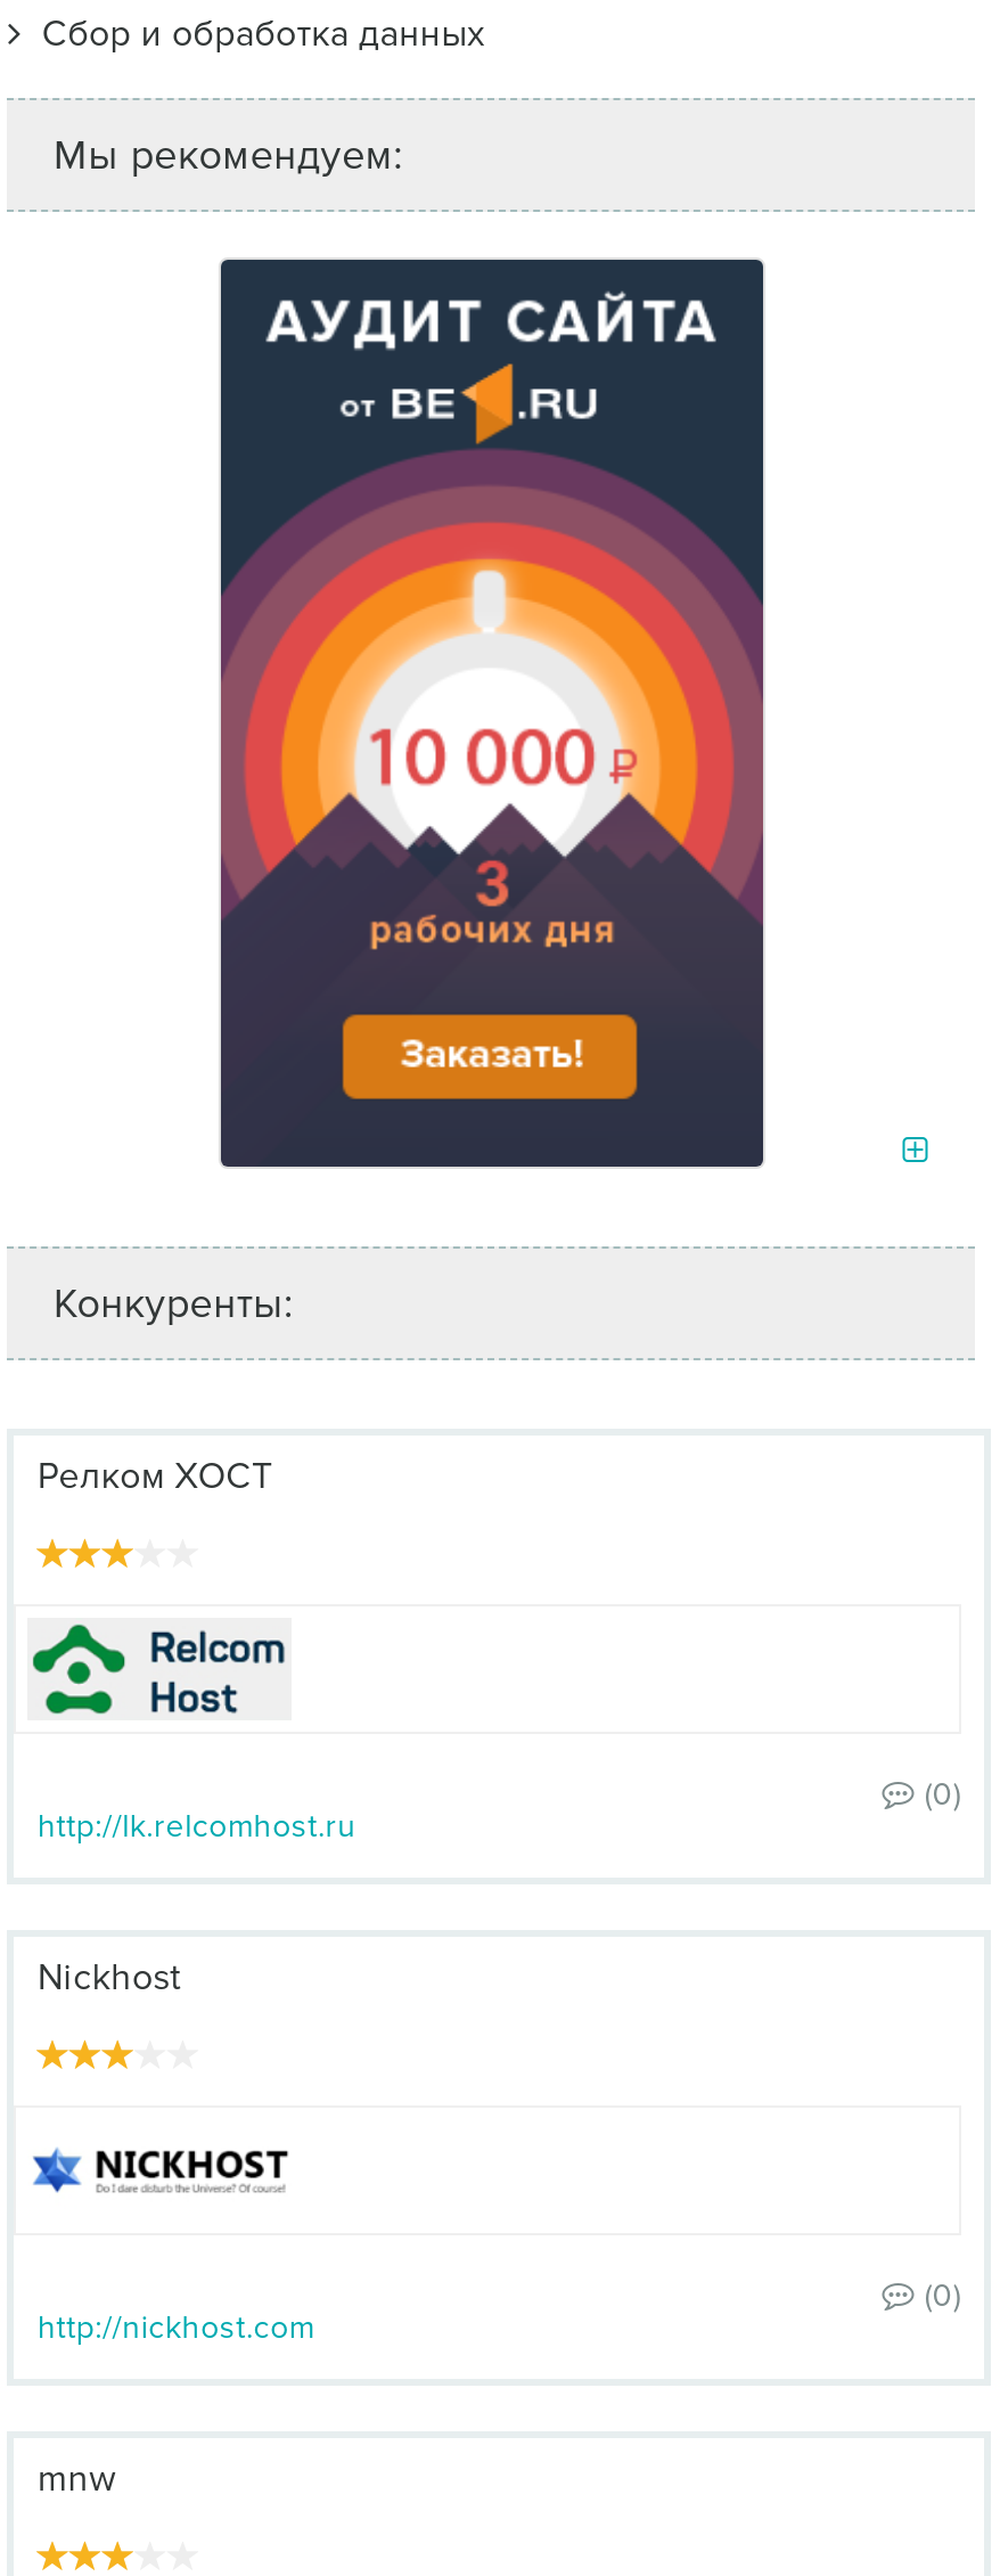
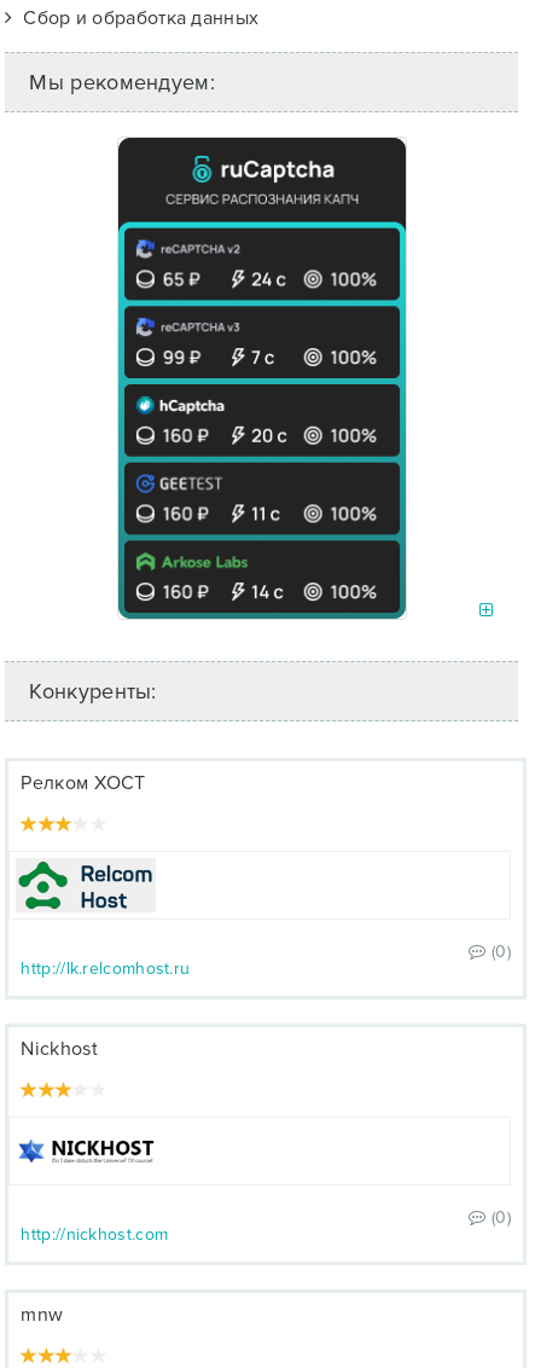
- [image]
+ [image]
